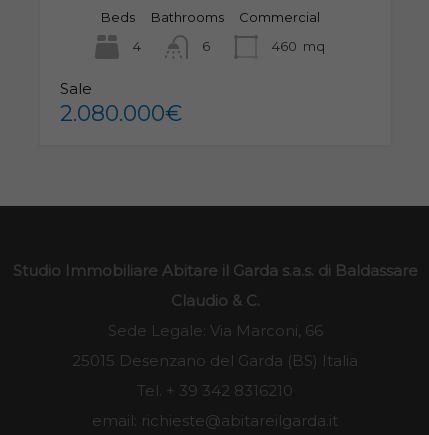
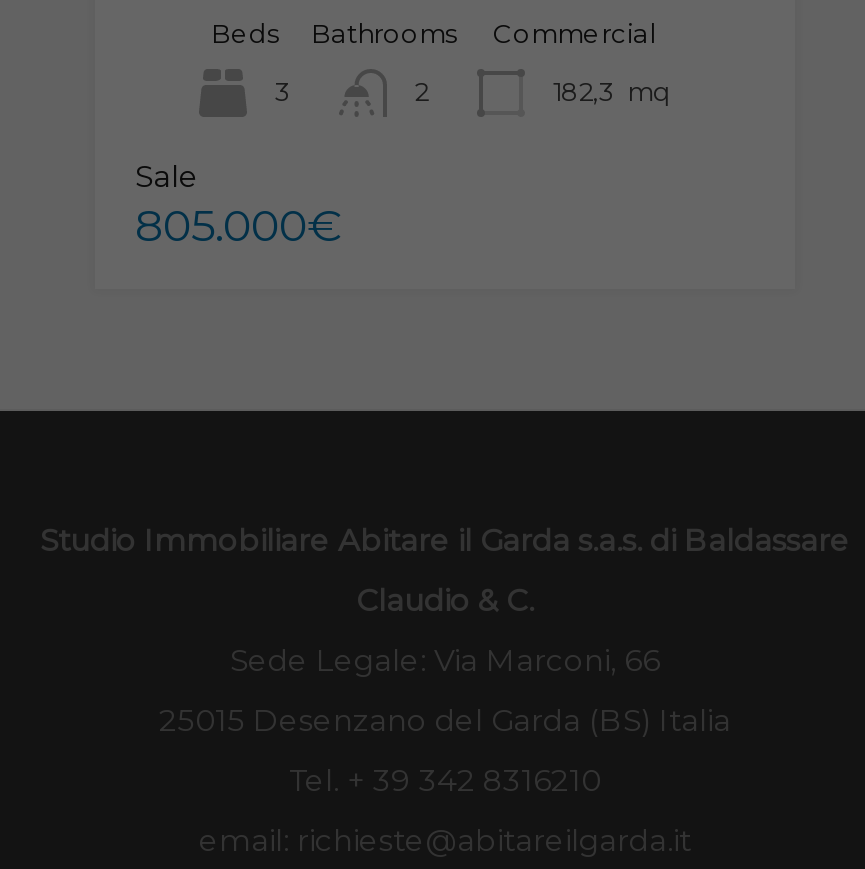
- 4
+ 3

- 6
+ 2

- 460 mq
+ 182,3 mq

- 2.080.000€
+ 805.000€
